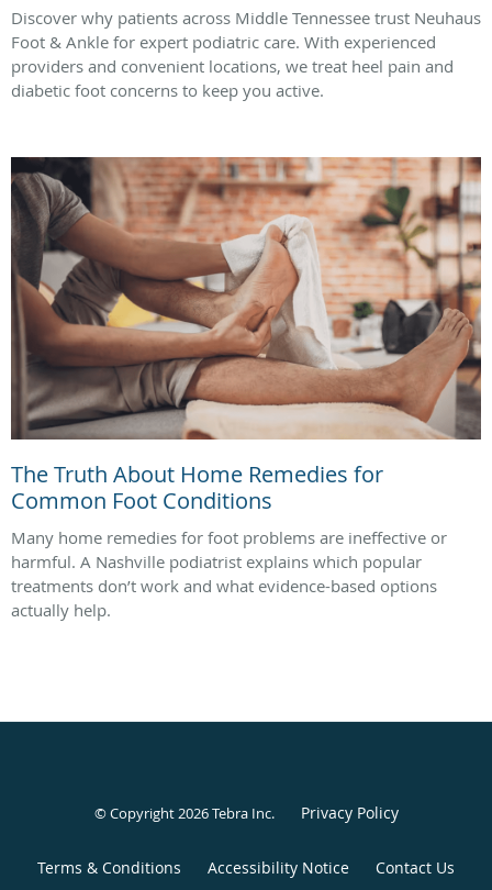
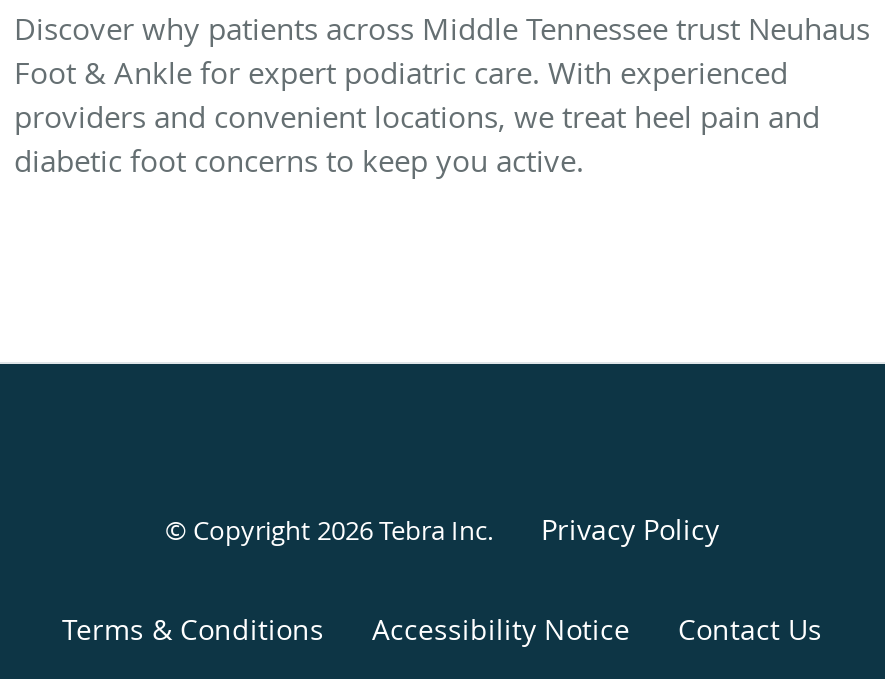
- [image]
- The Truth About Home Remedies for
- Common Foot Conditions
- Many home remedies for foot problems are ineffective or
- harmful. A Nashville podiatrist explains which popular
- treatments don’t work and what evidence-based options
- actually help.
